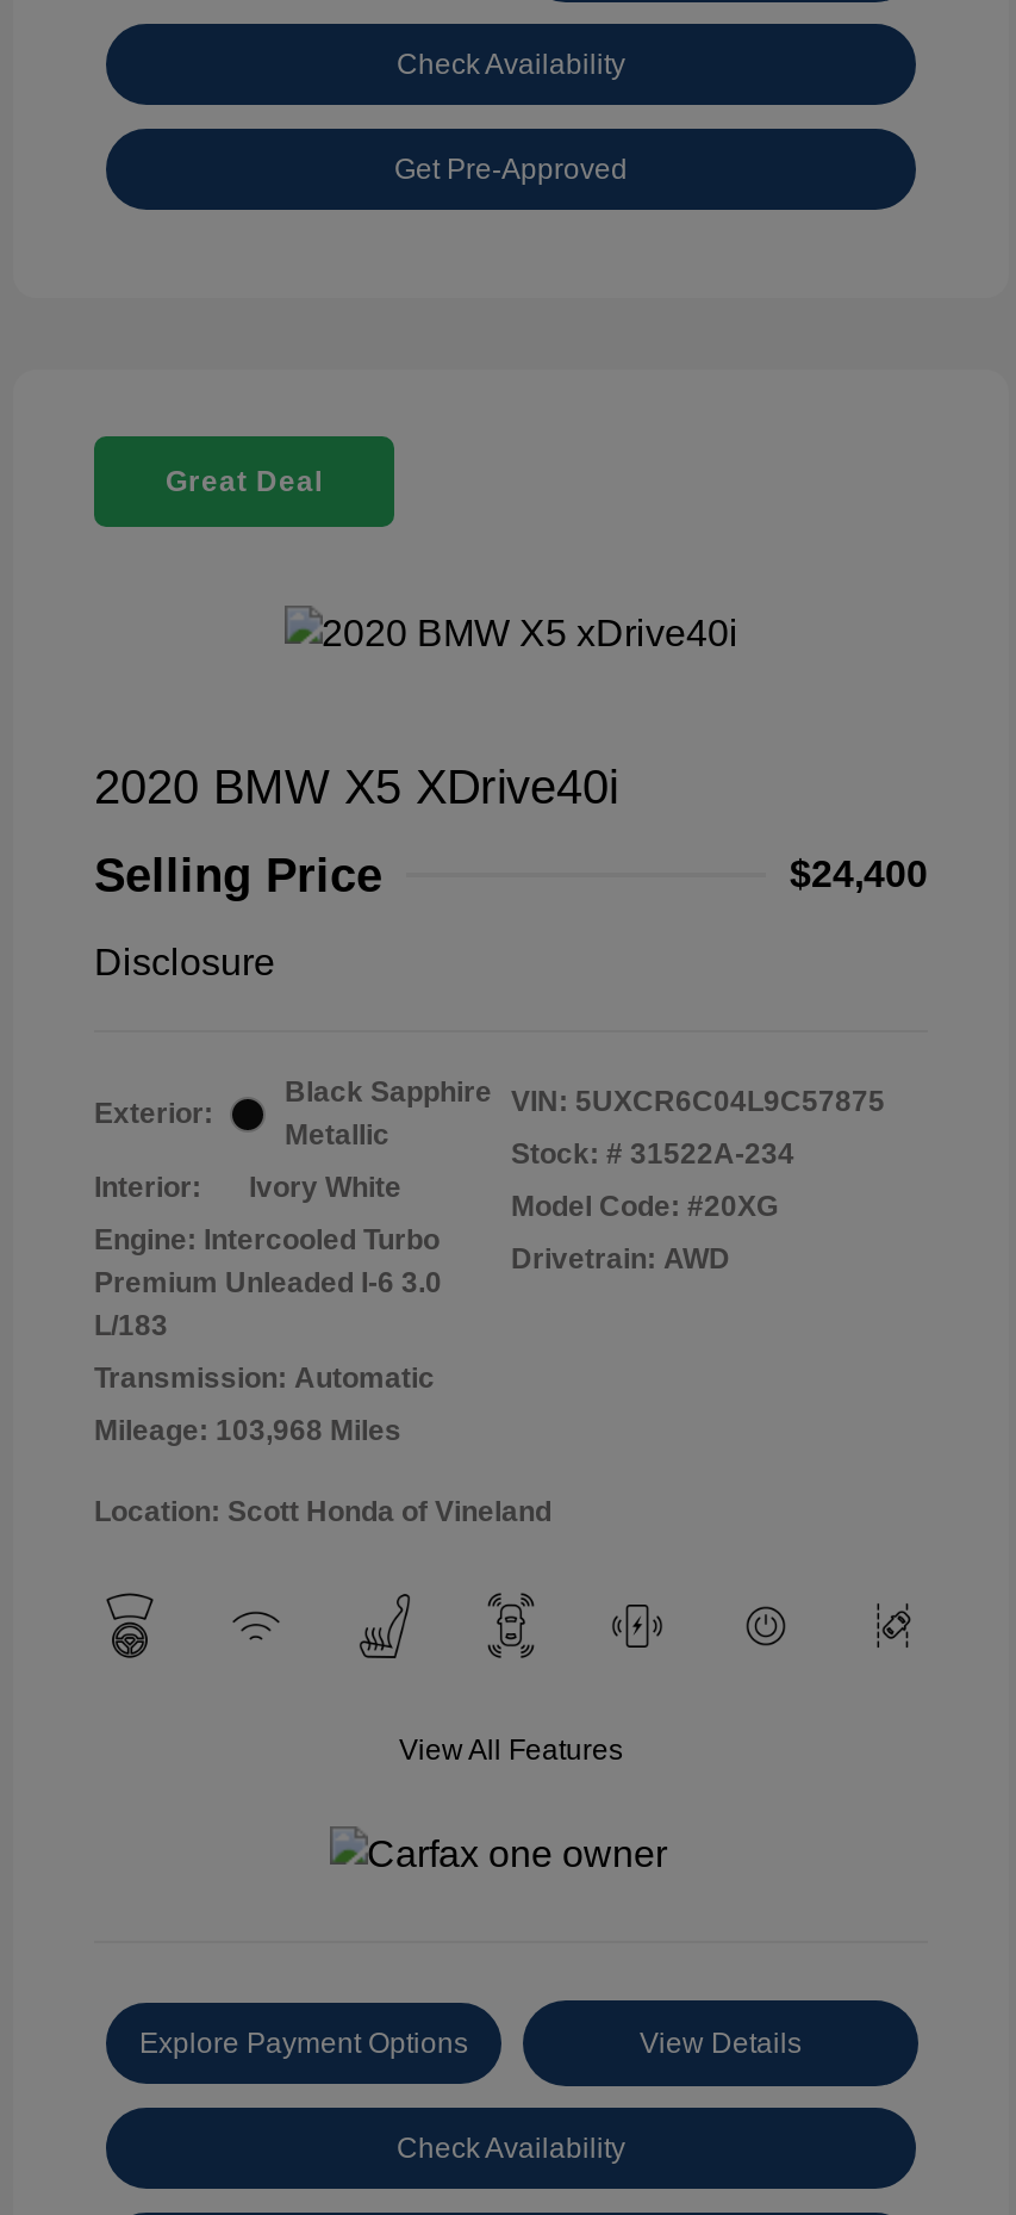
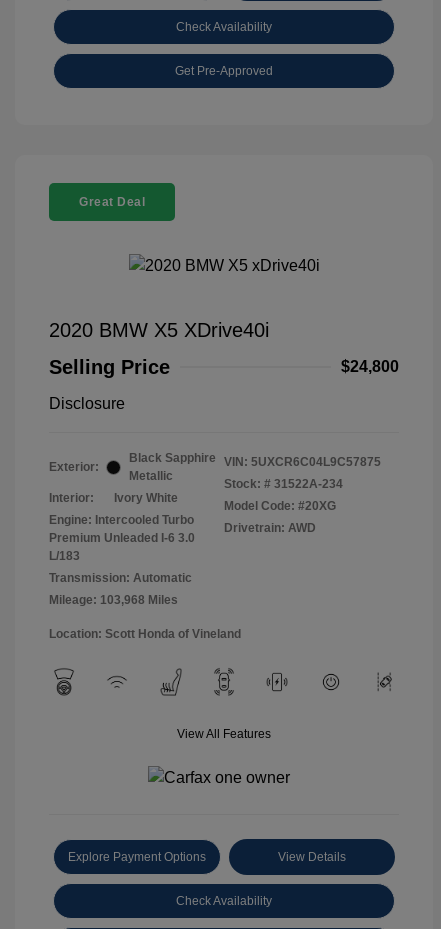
- $24,400
+ $24,800
